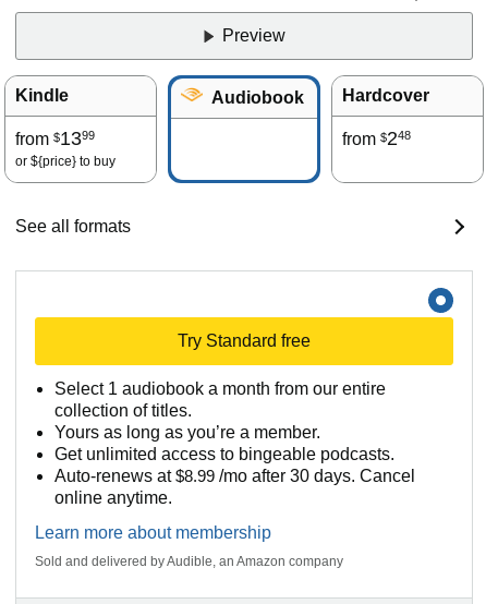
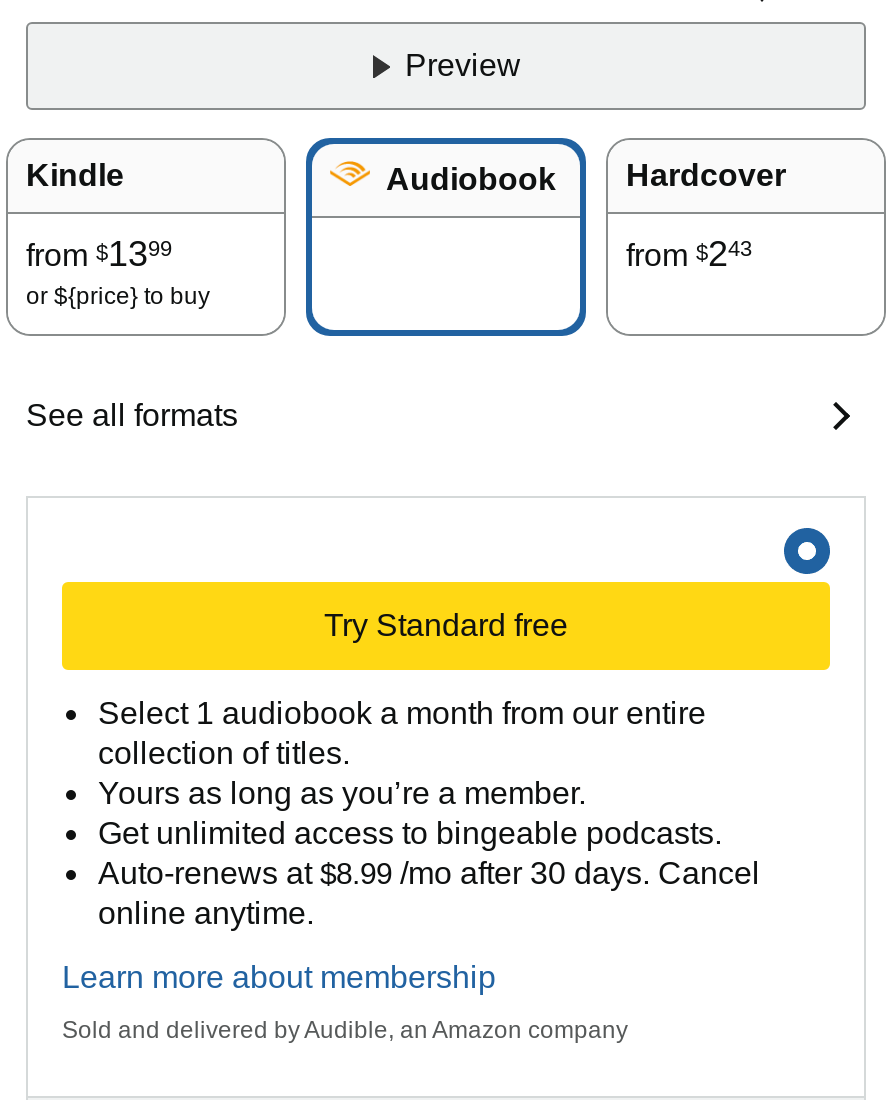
- from $248
+ from $243
